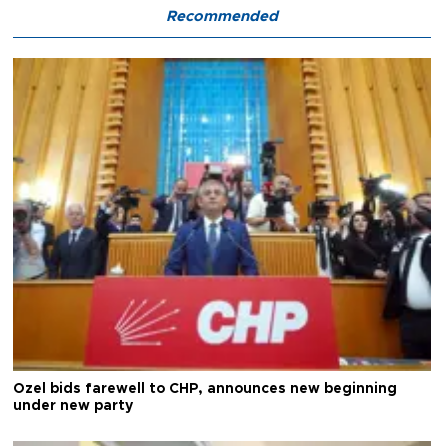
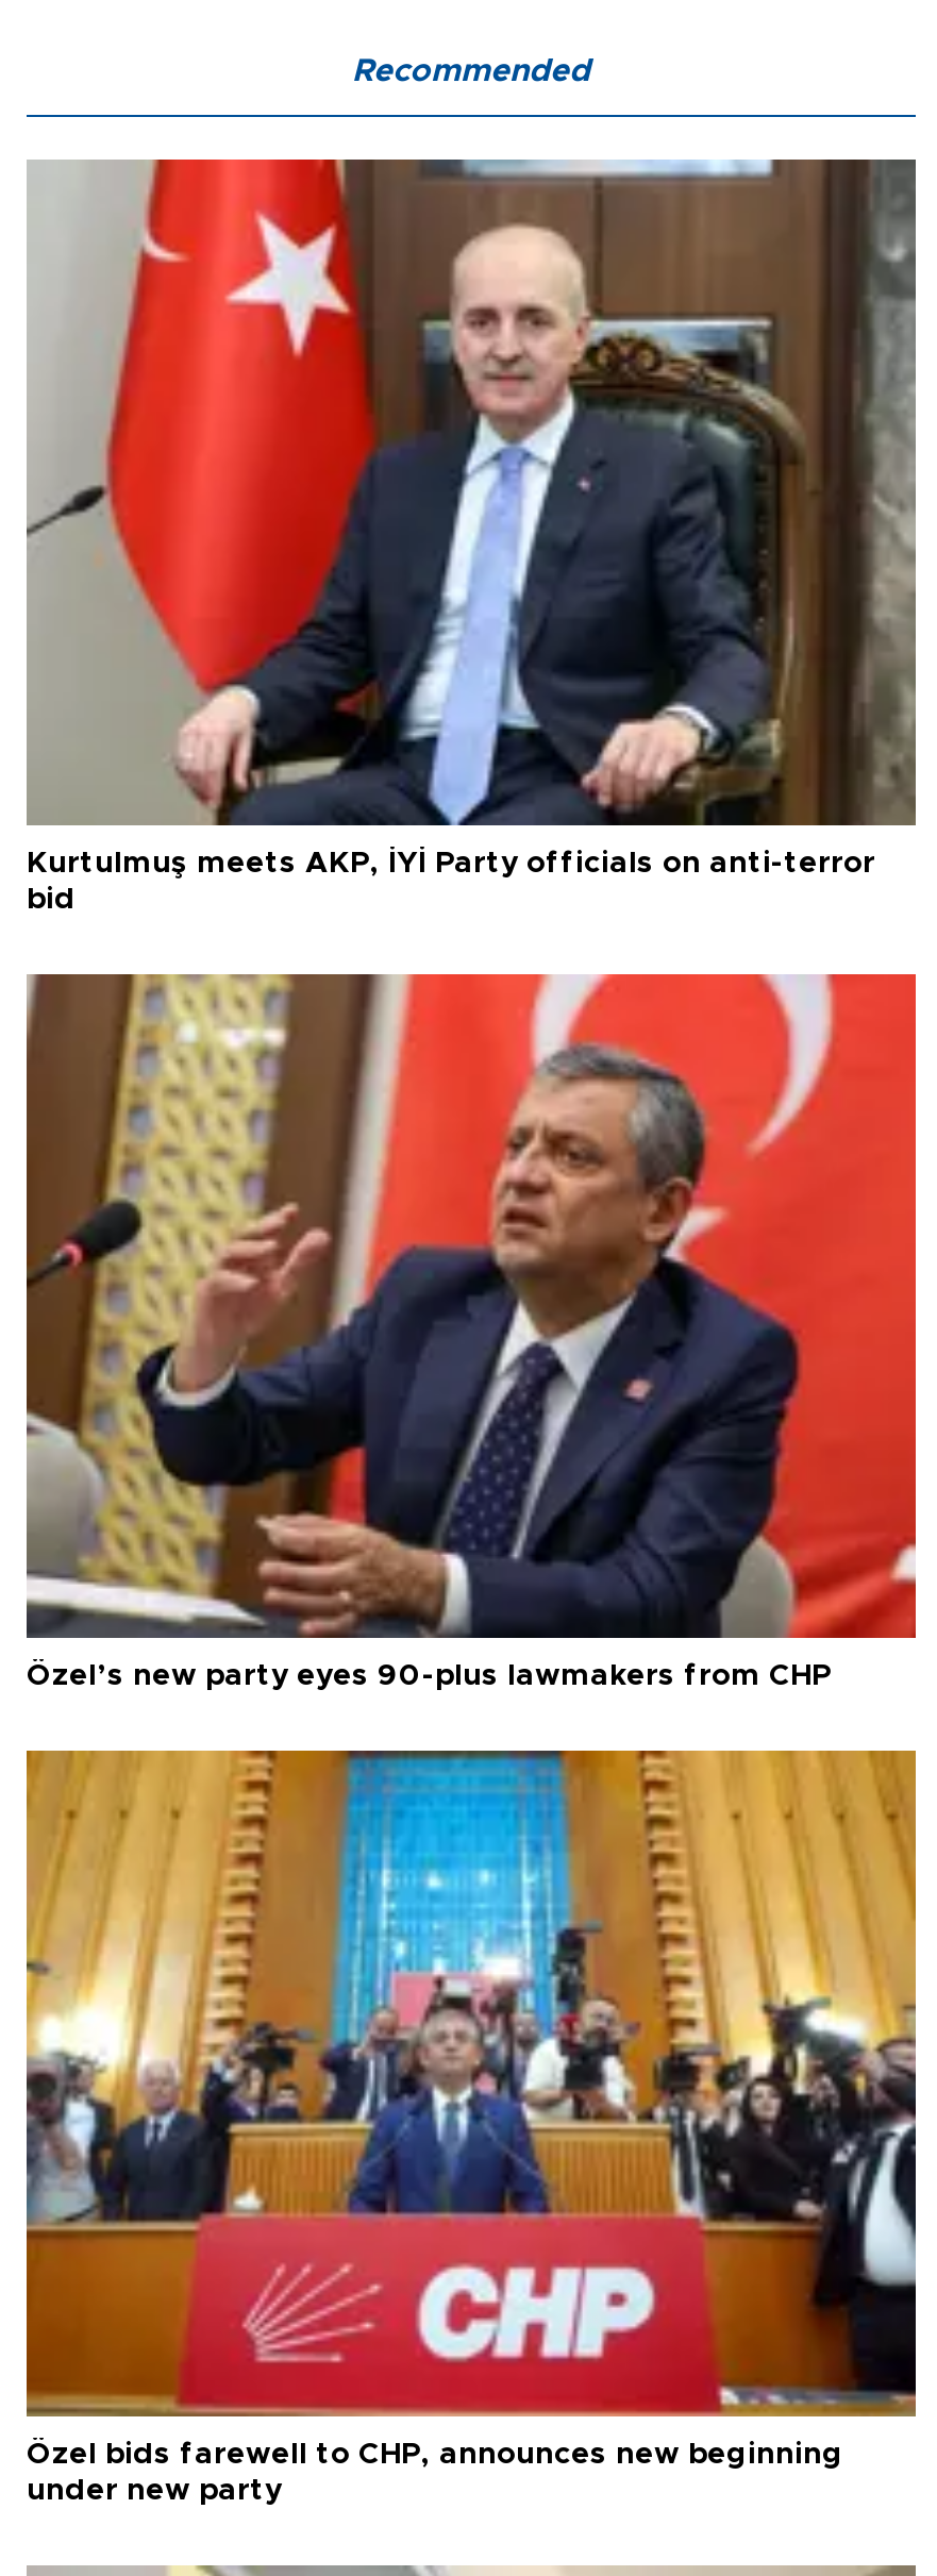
+ [image]
+ Kurtulmuş meets AKP, İYİ Party officials on anti-terror
+ bid

+ [image]
+ Özel’s new party eyes 90-plus lawmakers from CHP
